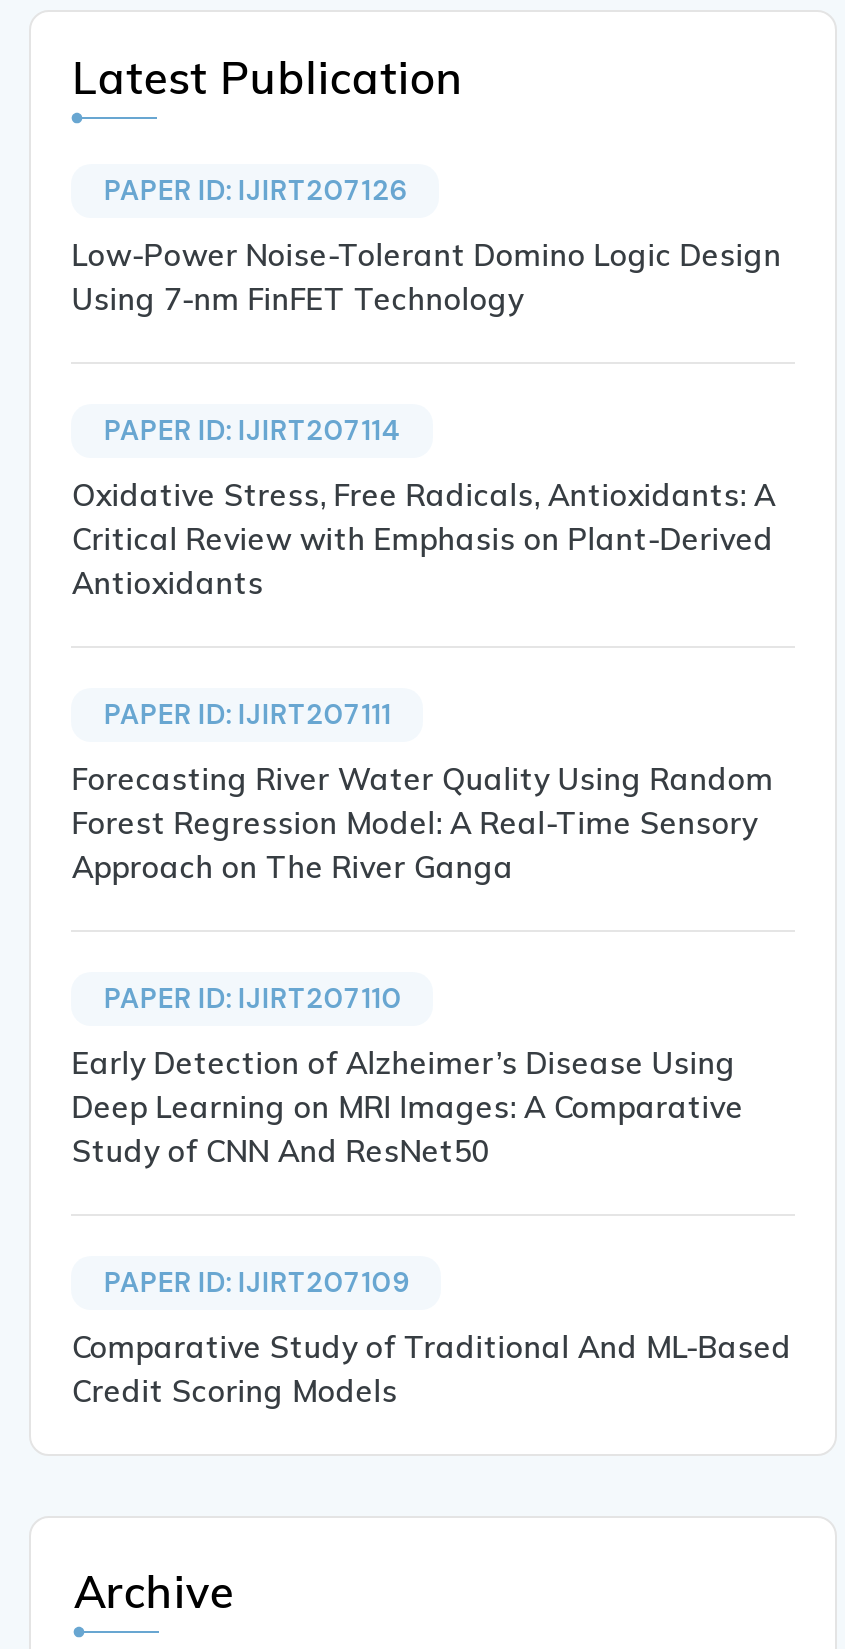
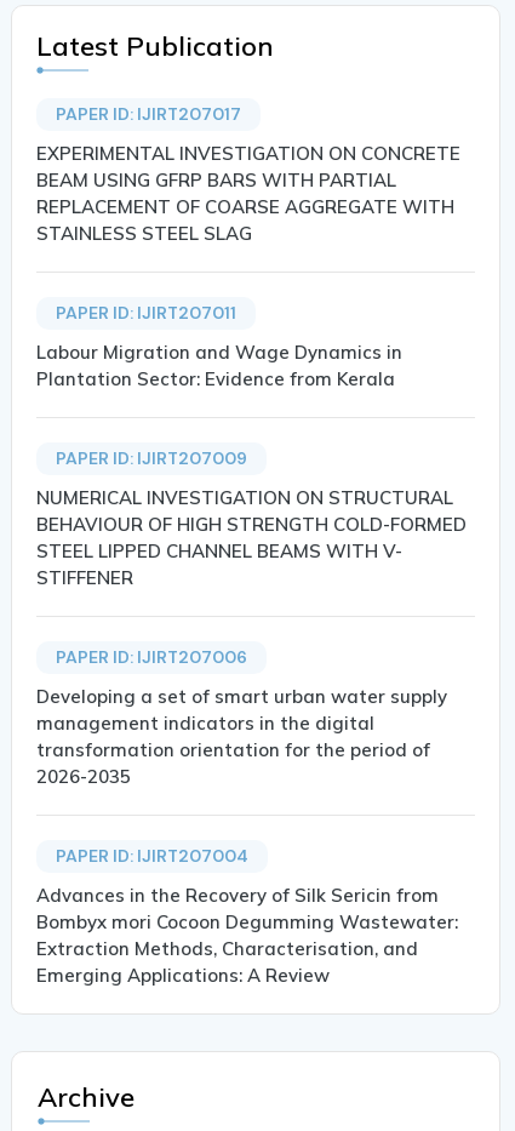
- PAPER ID: IJIRT207126
+ PAPER ID: IJIRT207017

- Low-Power Noise-Tolerant Domino Logic Design
- Using 7-nm FinFET Technology
+ EXPERIMENTAL INVESTIGATION ON CONCRETE
+ BEAM USING GFRP BARS WITH PARTIAL
+ REPLACEMENT OF COARSE AGGREGATE WITH
+ STAINLESS STEEL SLAG

- PAPER ID: IJIRT207114
+ PAPER ID: IJIRT207011

- Oxidative Stress, Free Radicals, Antioxidants: A
- Critical Review with Emphasis on Plant-Derived
- Antioxidants
+ Labour Migration and Wage Dynamics in
+ Plantation Sector: Evidence from Kerala

- PAPER ID: IJIRT207111
+ PAPER ID: IJIRT207009

- Forecasting River Water Quality Using Random
- Forest Regression Model: A Real-Time Sensory
- Approach on The River Ganga
+ NUMERICAL INVESTIGATION ON STRUCTURAL
+ BEHAVIOUR OF HIGH STRENGTH COLD-FORMED
+ STEEL LIPPED CHANNEL BEAMS WITH V-
+ STIFFENER

- PAPER ID: IJIRT207110
+ PAPER ID: IJIRT207006

- Early Detection of Alzheimer’s Disease Using
- Deep Learning on MRI Images: A Comparative
- Study of CNN And ResNet50
+ Developing a set of smart urban water supply
+ management indicators in the digital
+ transformation orientation for the period of
+ 2026-2035

- PAPER ID: IJIRT207109
+ PAPER ID: IJIRT207004

- Comparative Study of Traditional And ML-Based
- Credit Scoring Models
+ Advances in the Recovery of Silk Sericin from
+ Bombyx mori Cocoon Degumming Wastewater:
+ Extraction Methods, Characterisation, and
+ Emerging Applications: A Review
